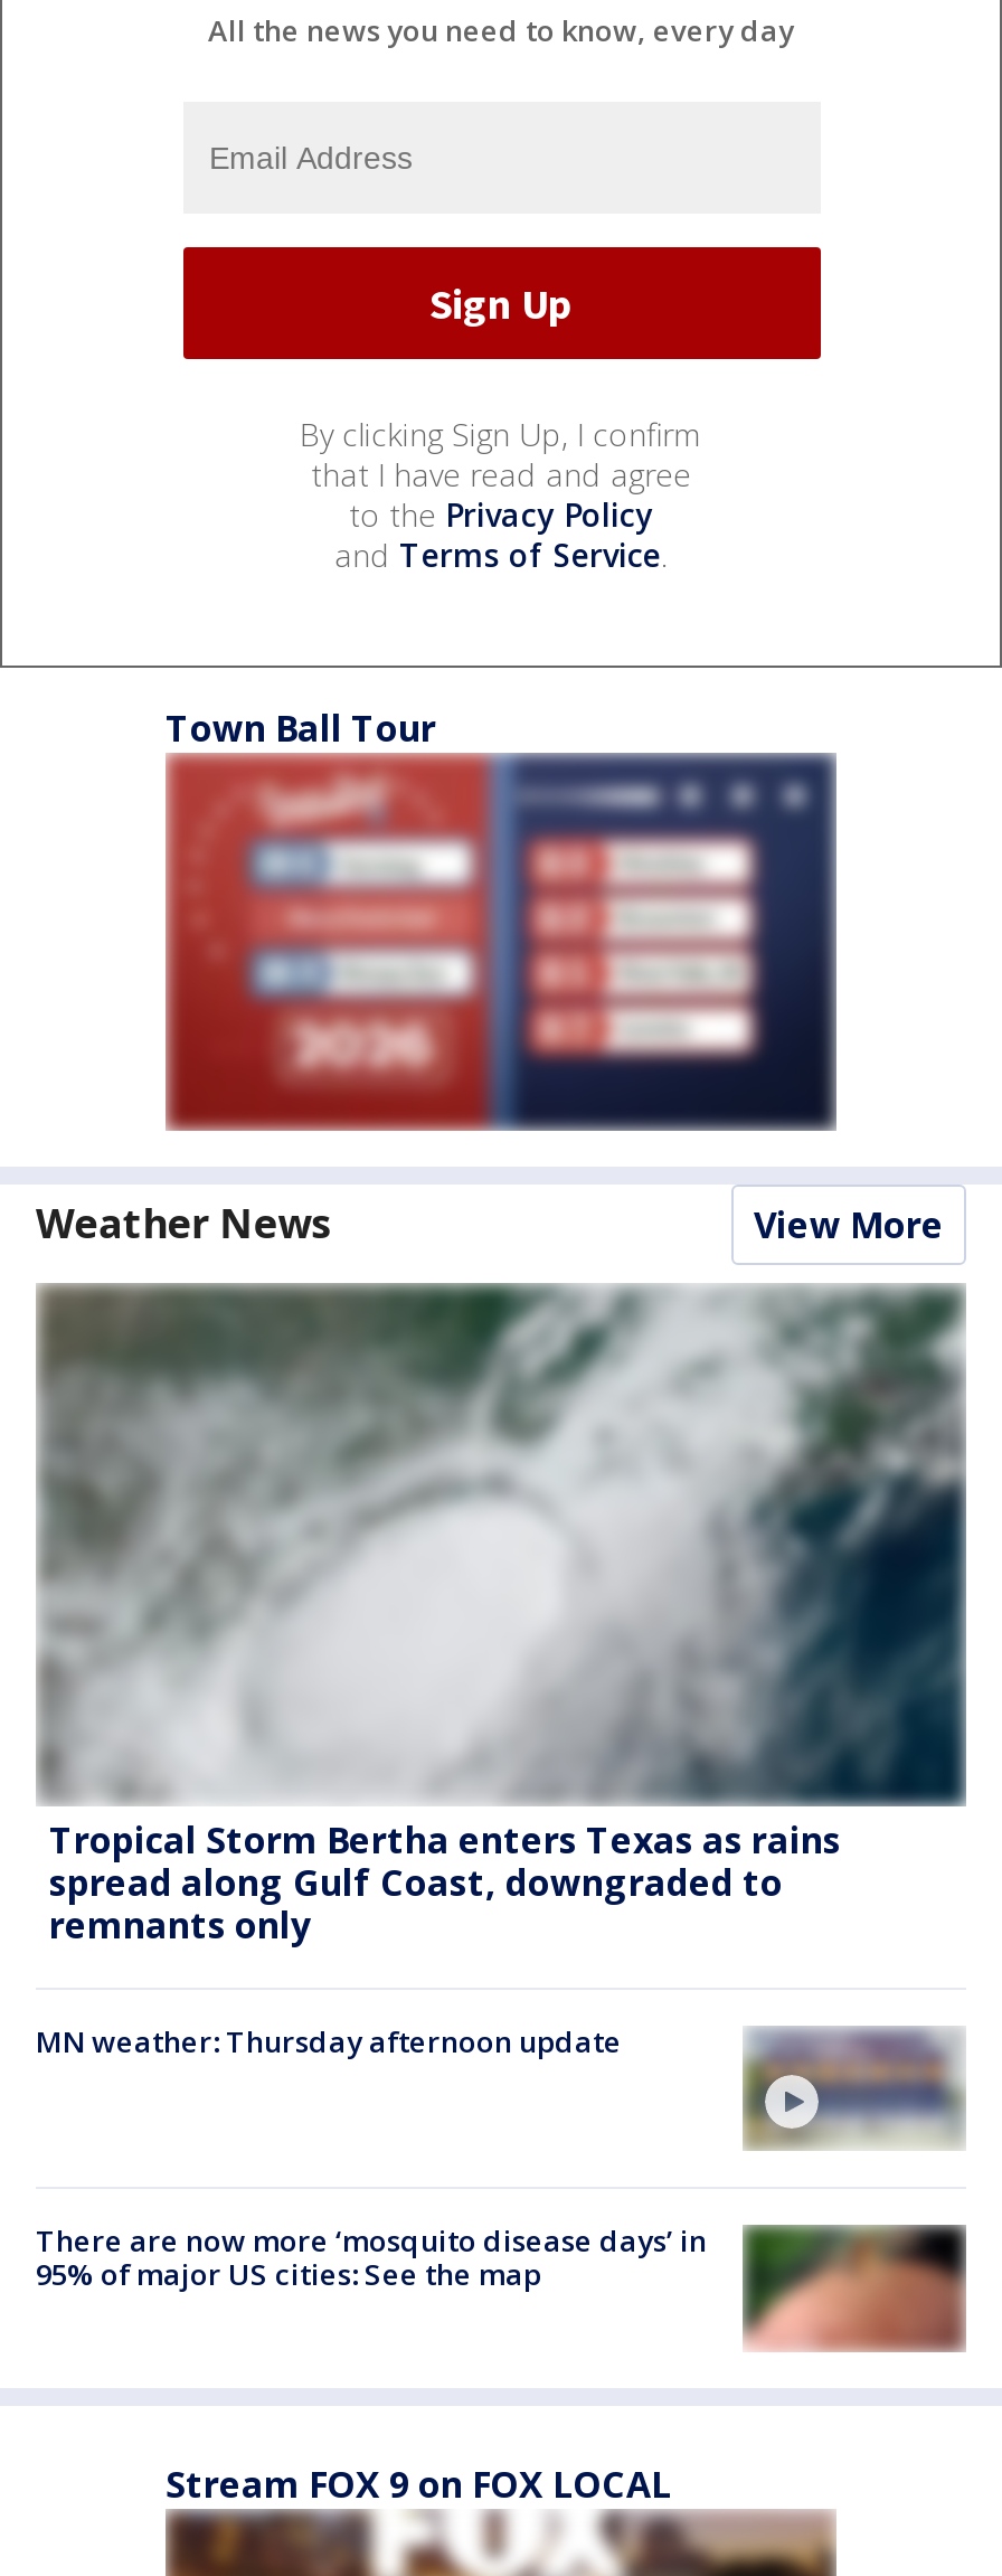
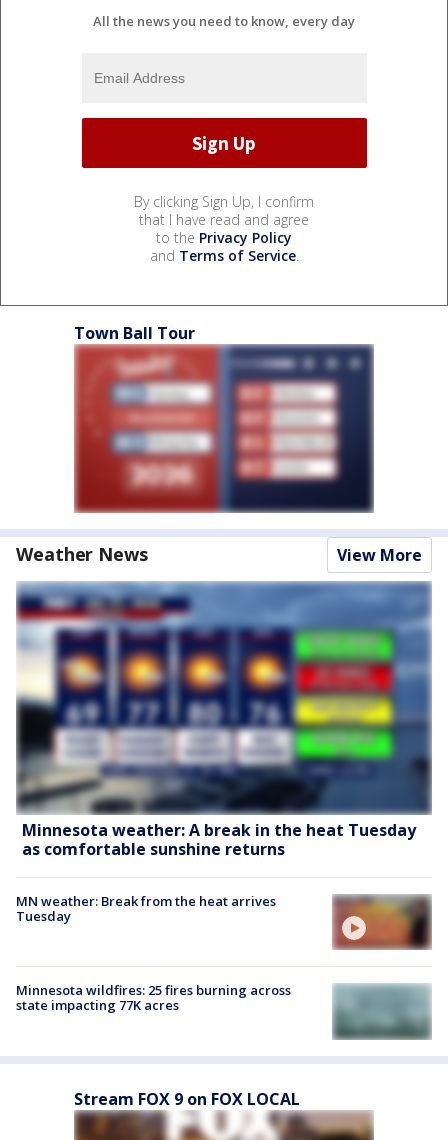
- [image]
- Tropical Storm Bertha enters Texas as rains
- spread along Gulf Coast, downgraded to
- remnants only
+ [image]
+ Minnesota weather: A break in the heat Tuesday
+ as comfortable sunshine returns

- MN weather: Thursday afternoon update
+ MN weather: Break from the heat arrives
+ Tuesday

- [image]
+ [image]

- There are now more ‘mosquito disease days’ in
- 95% of major US cities: See the map
+ Minnesota wildfires: 25 fires burning across
+ state impacting 77K acres

- [image]
+ [image]
